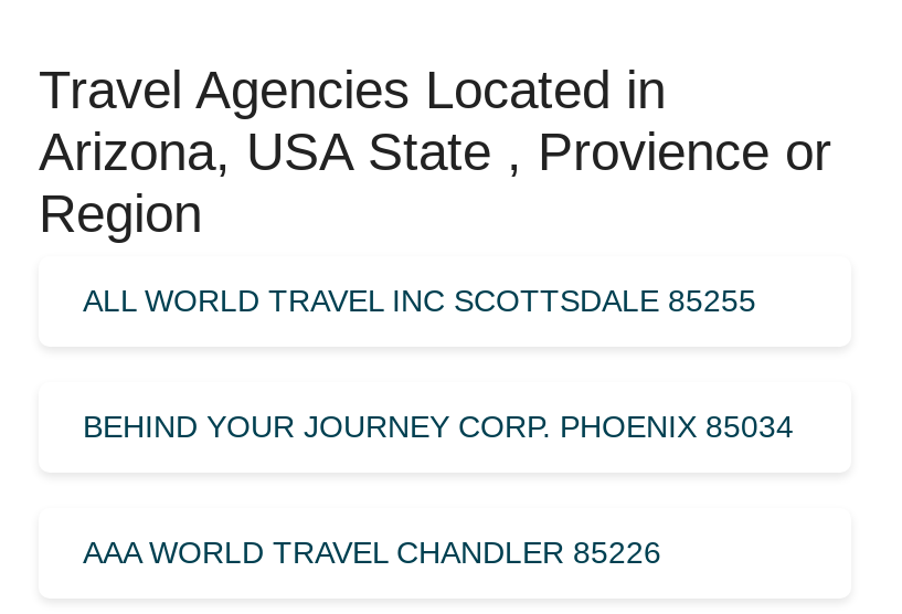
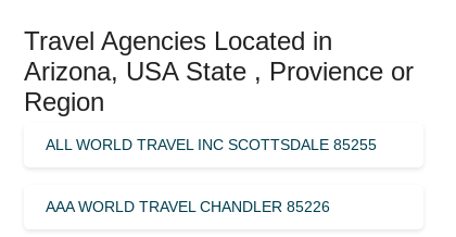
- BEHIND YOUR JOURNEY CORP. PHOENIX 85034
